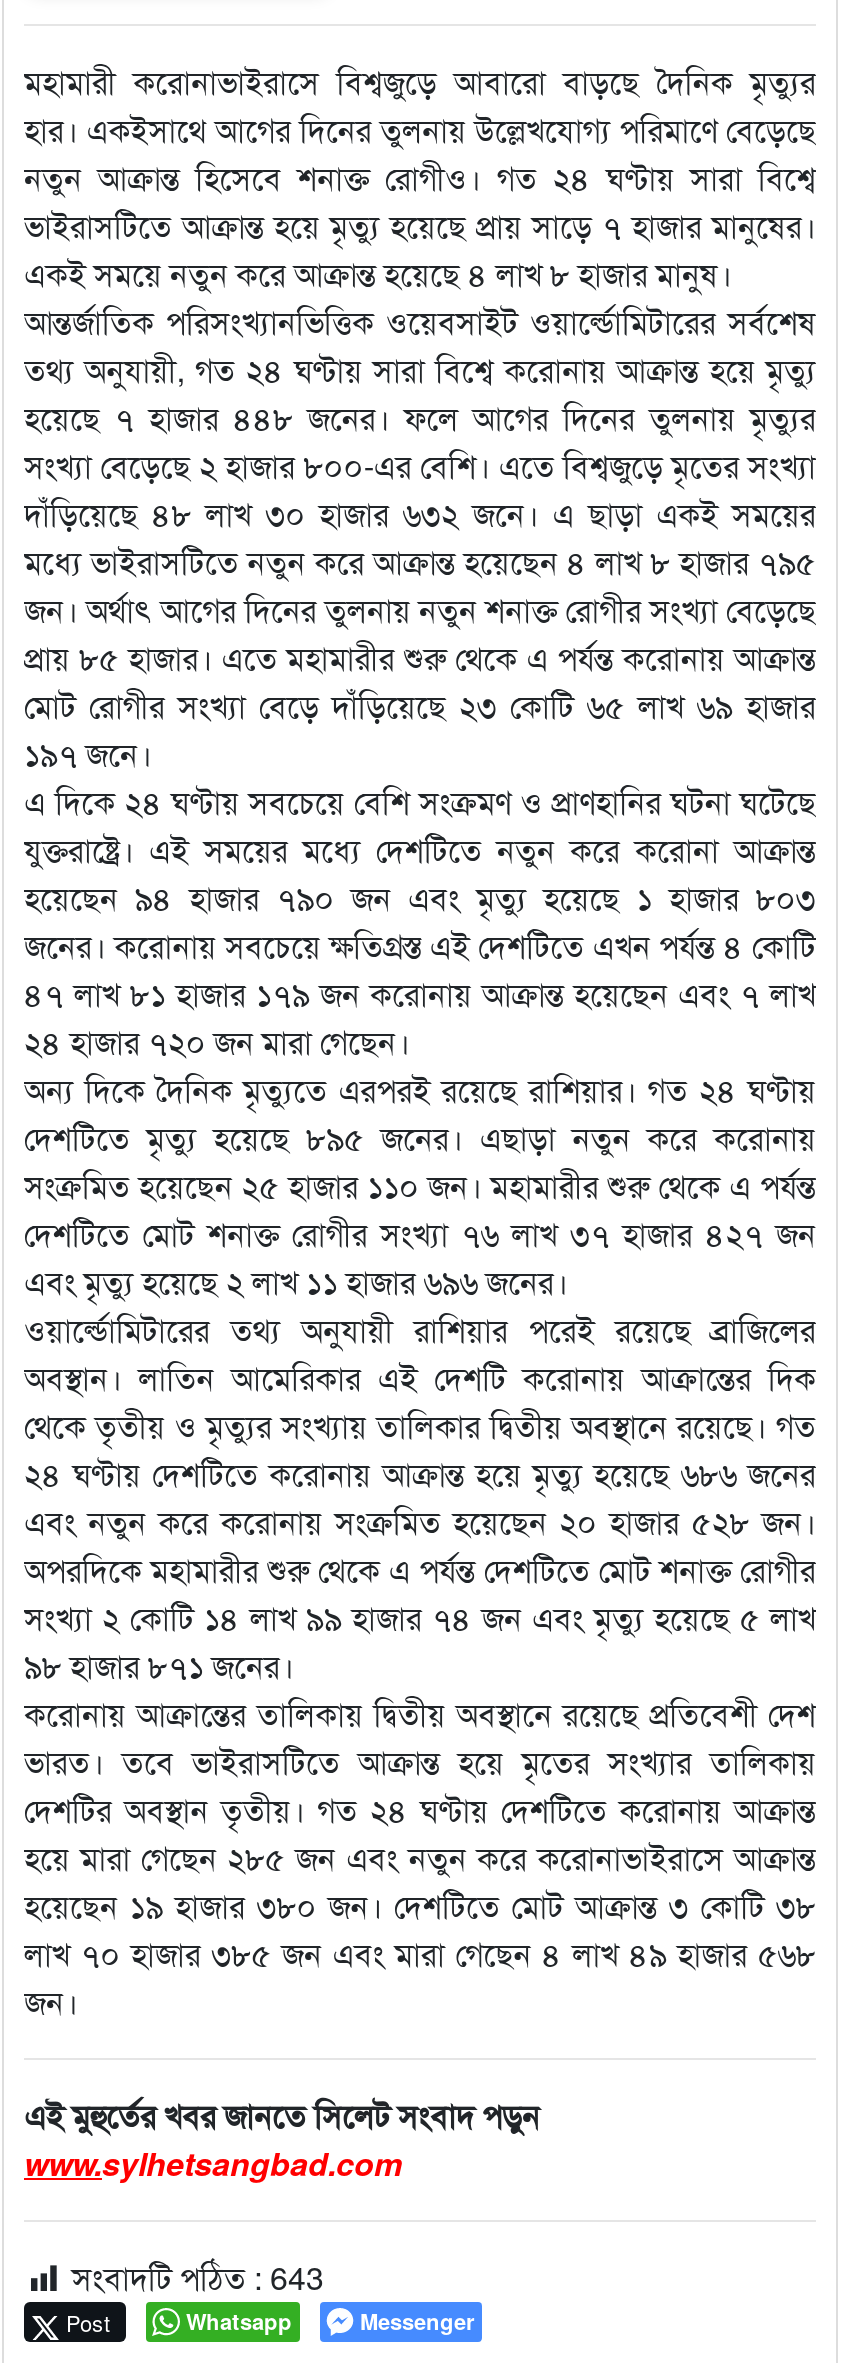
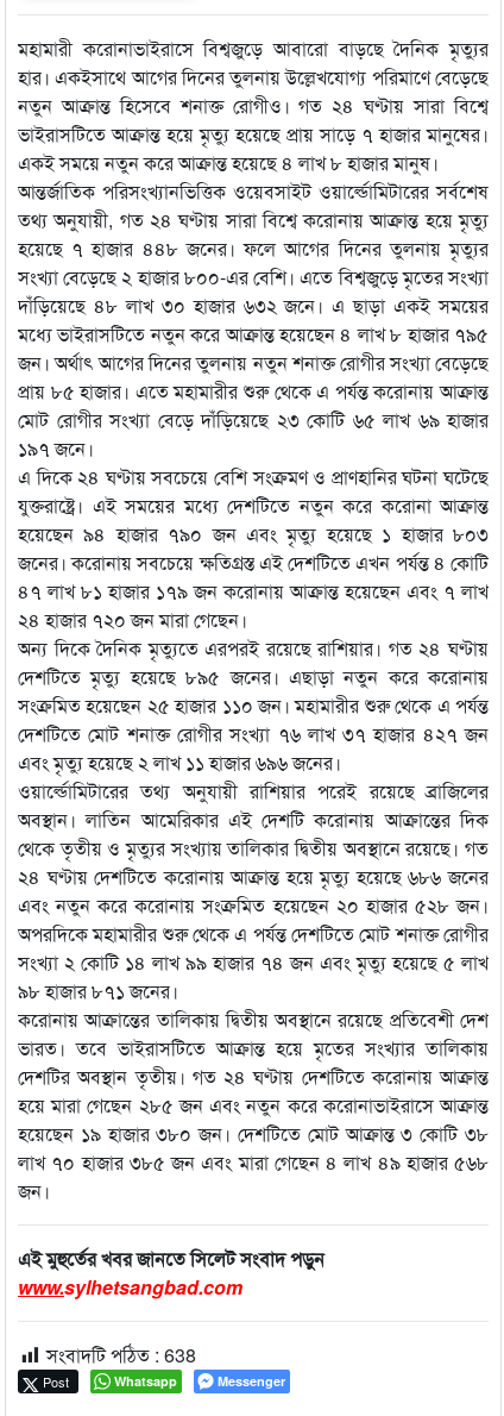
- সংবাদটি পঠিত : 643
+ সংবাদটি পঠিত : 638
